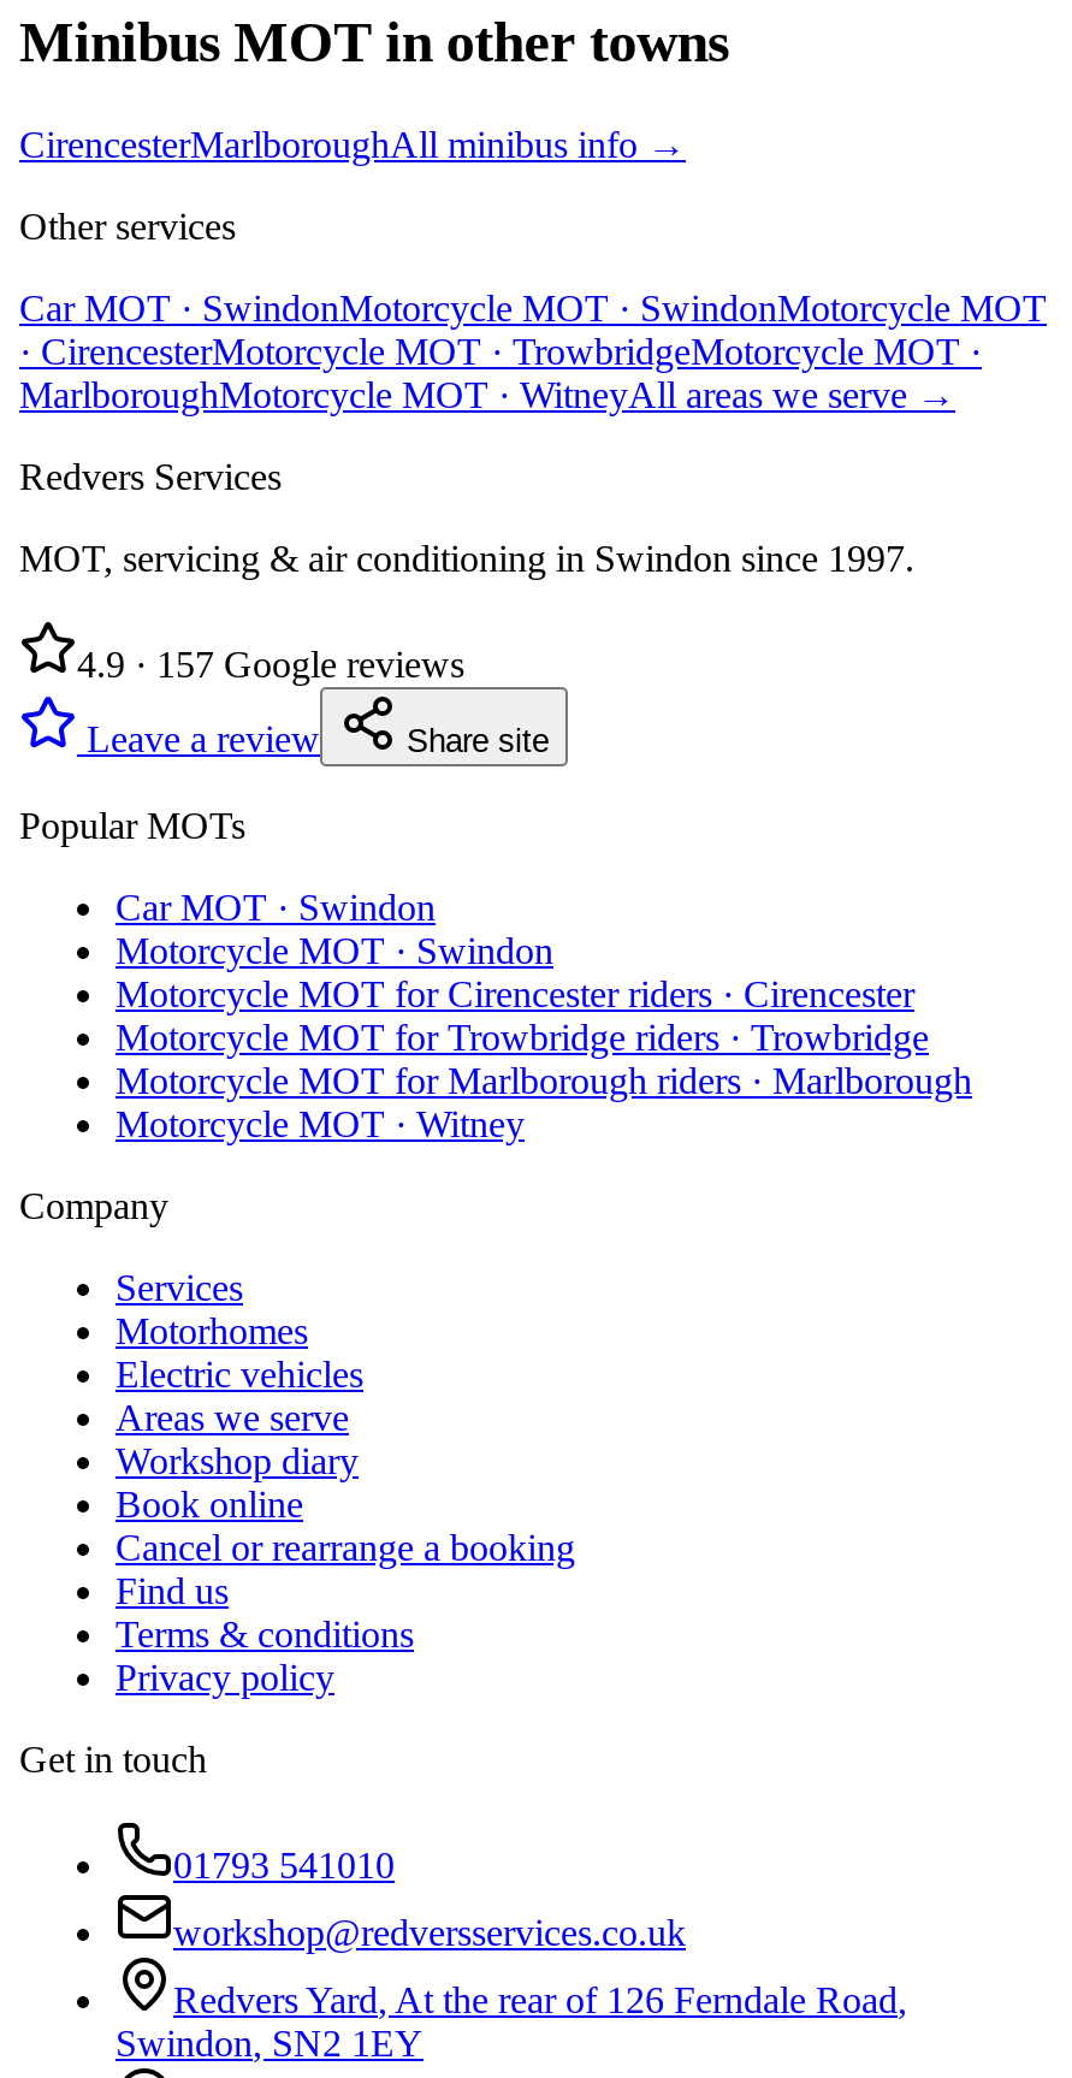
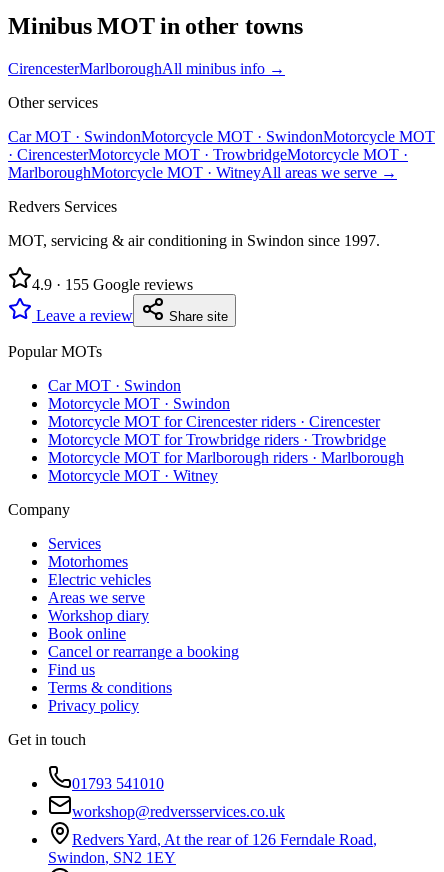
- 4.9 · 157 Google reviews
+ 4.9 · 155 Google reviews
